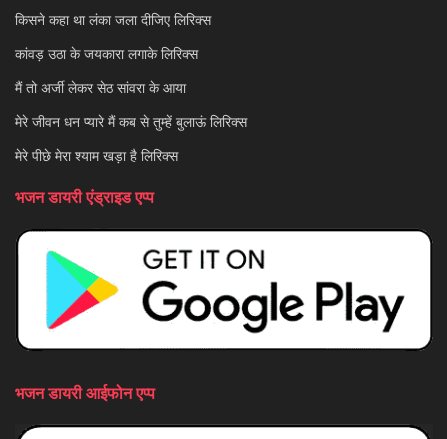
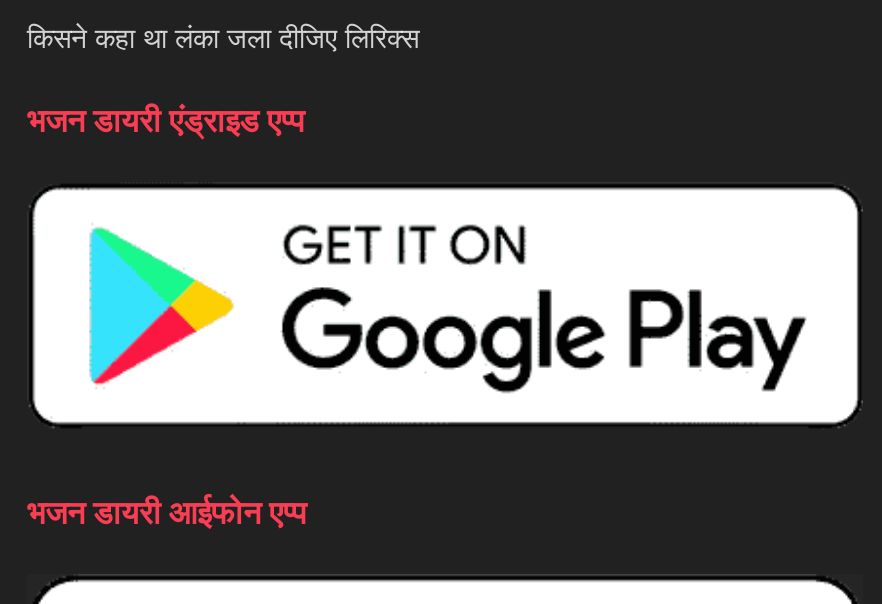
- कांवड़ उठा के जयकारा लगाके लिरिक्स
- मैं तो अर्जी लेकर सेठ सांवरा के आया
- मेरे जीवन धन प्यारे मैं कब से तुम्हें बुलाऊं लिरिक्स
- मेरे पीछे मेरा श्याम खड़ा है लिरिक्स
